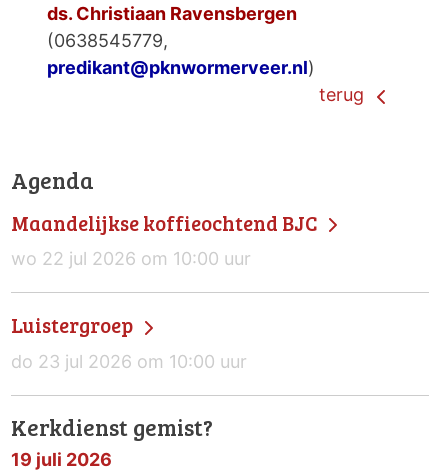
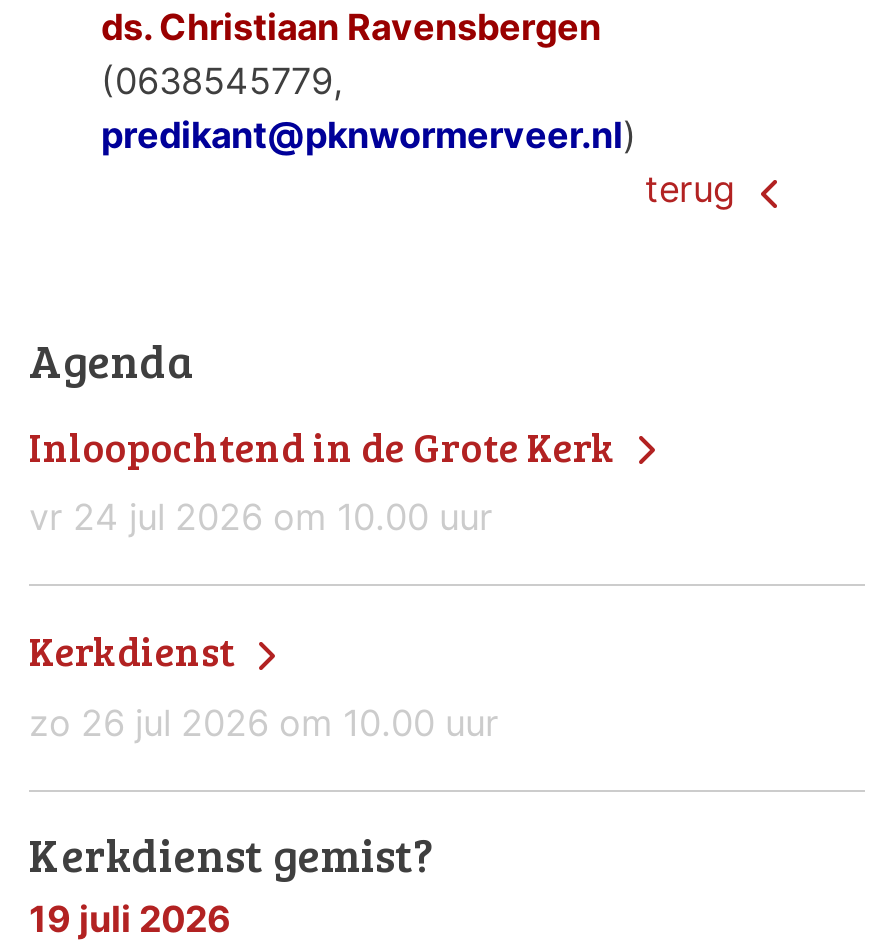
- Maandelijkse koffieochtend BJC
- wo 22 jul 2026 om 10:00 uur
+ Inloopochtend in de Grote Kerk
+ vr 24 jul 2026 om 10.00 uur

- Luistergroep
- do 23 jul 2026 om 10:00 uur
+ Kerkdienst
+ zo 26 jul 2026 om 10.00 uur
